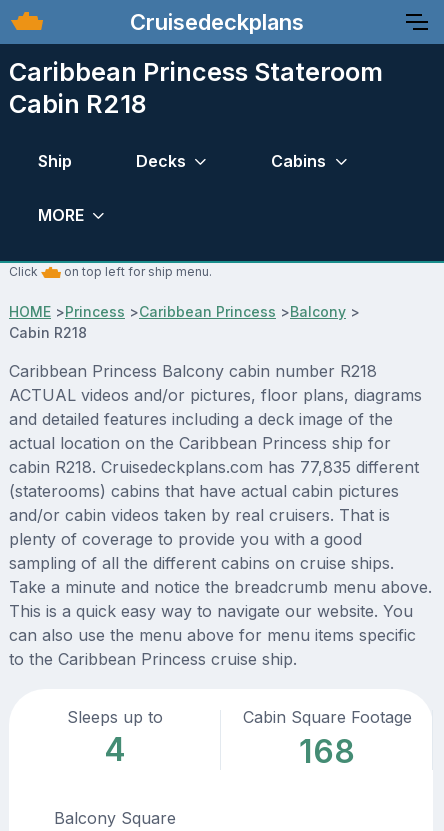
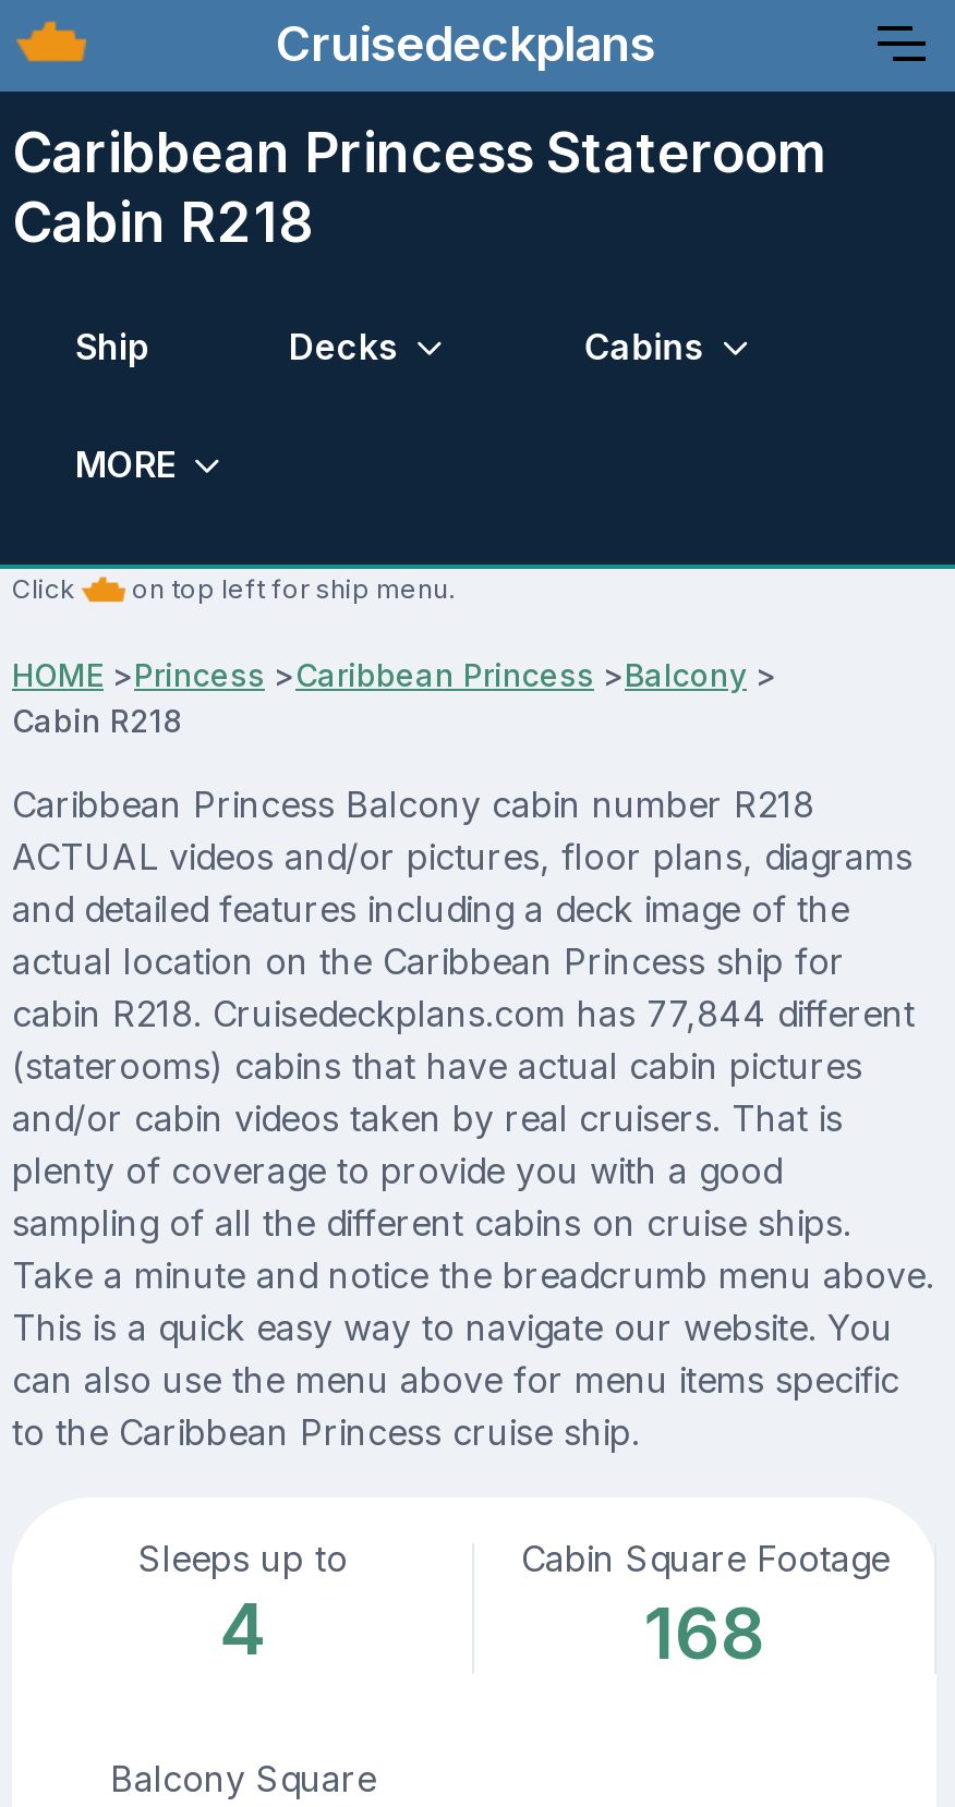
- cabin R218. Cruisedeckplans.com has 77,835 different
+ cabin R218. Cruisedeckplans.com has 77,844 different
